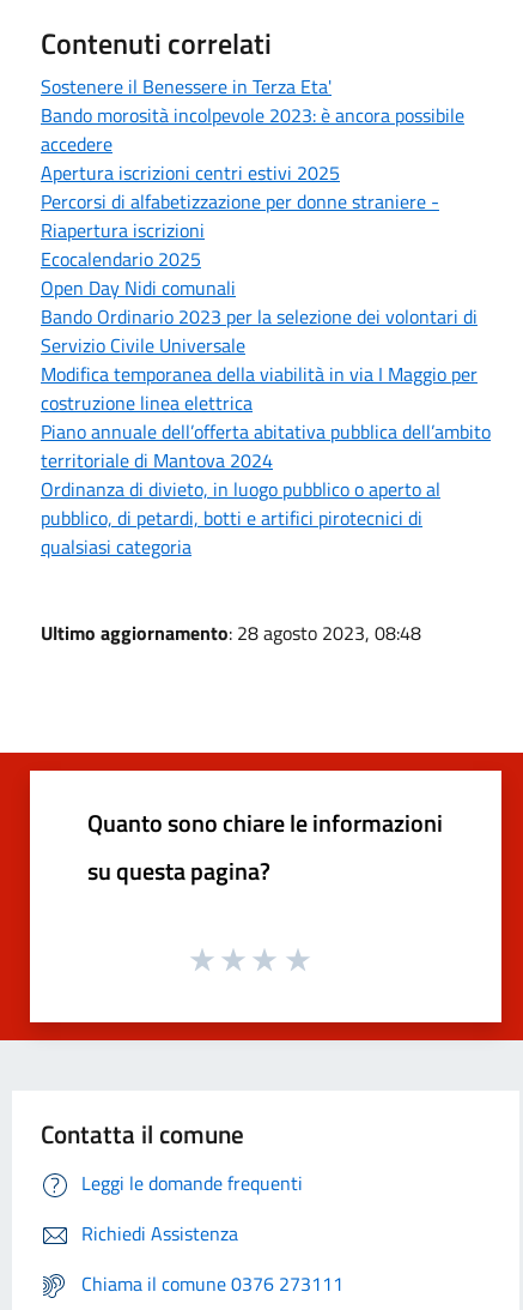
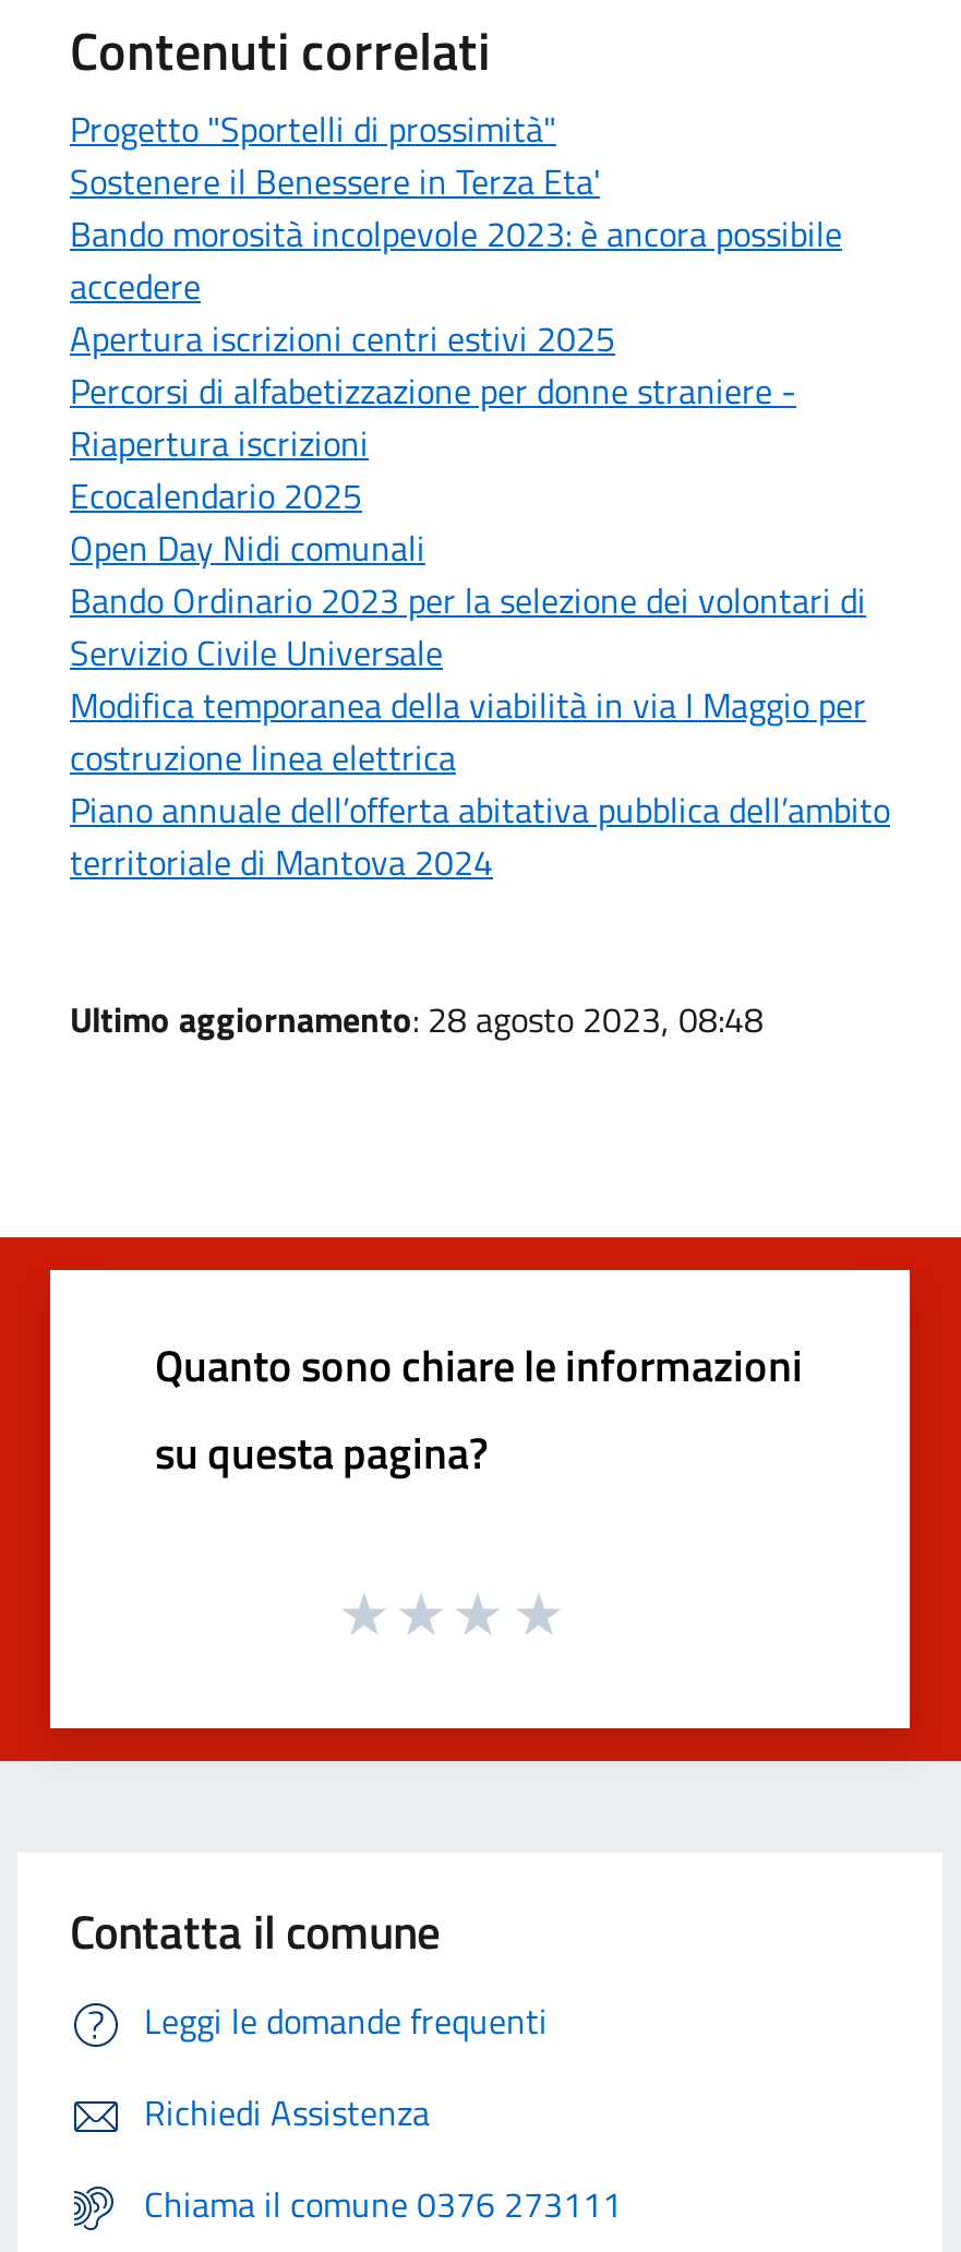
+ Progetto "Sportelli di prossimità"

moved down: Sostenere il Benessere in Terza Eta' | Bando morosità incolpevole 2023: è ancora possibile | accedere | ... | Piano annuale dell’offerta abitativa pubblica dell’ambito | territoriale di Mantova 2024

- Ordinanza di divieto, in luogo pubblico o aperto al
- pubblico, di petardi, botti e artifici pirotecnici di
- qualsiasi categoria
